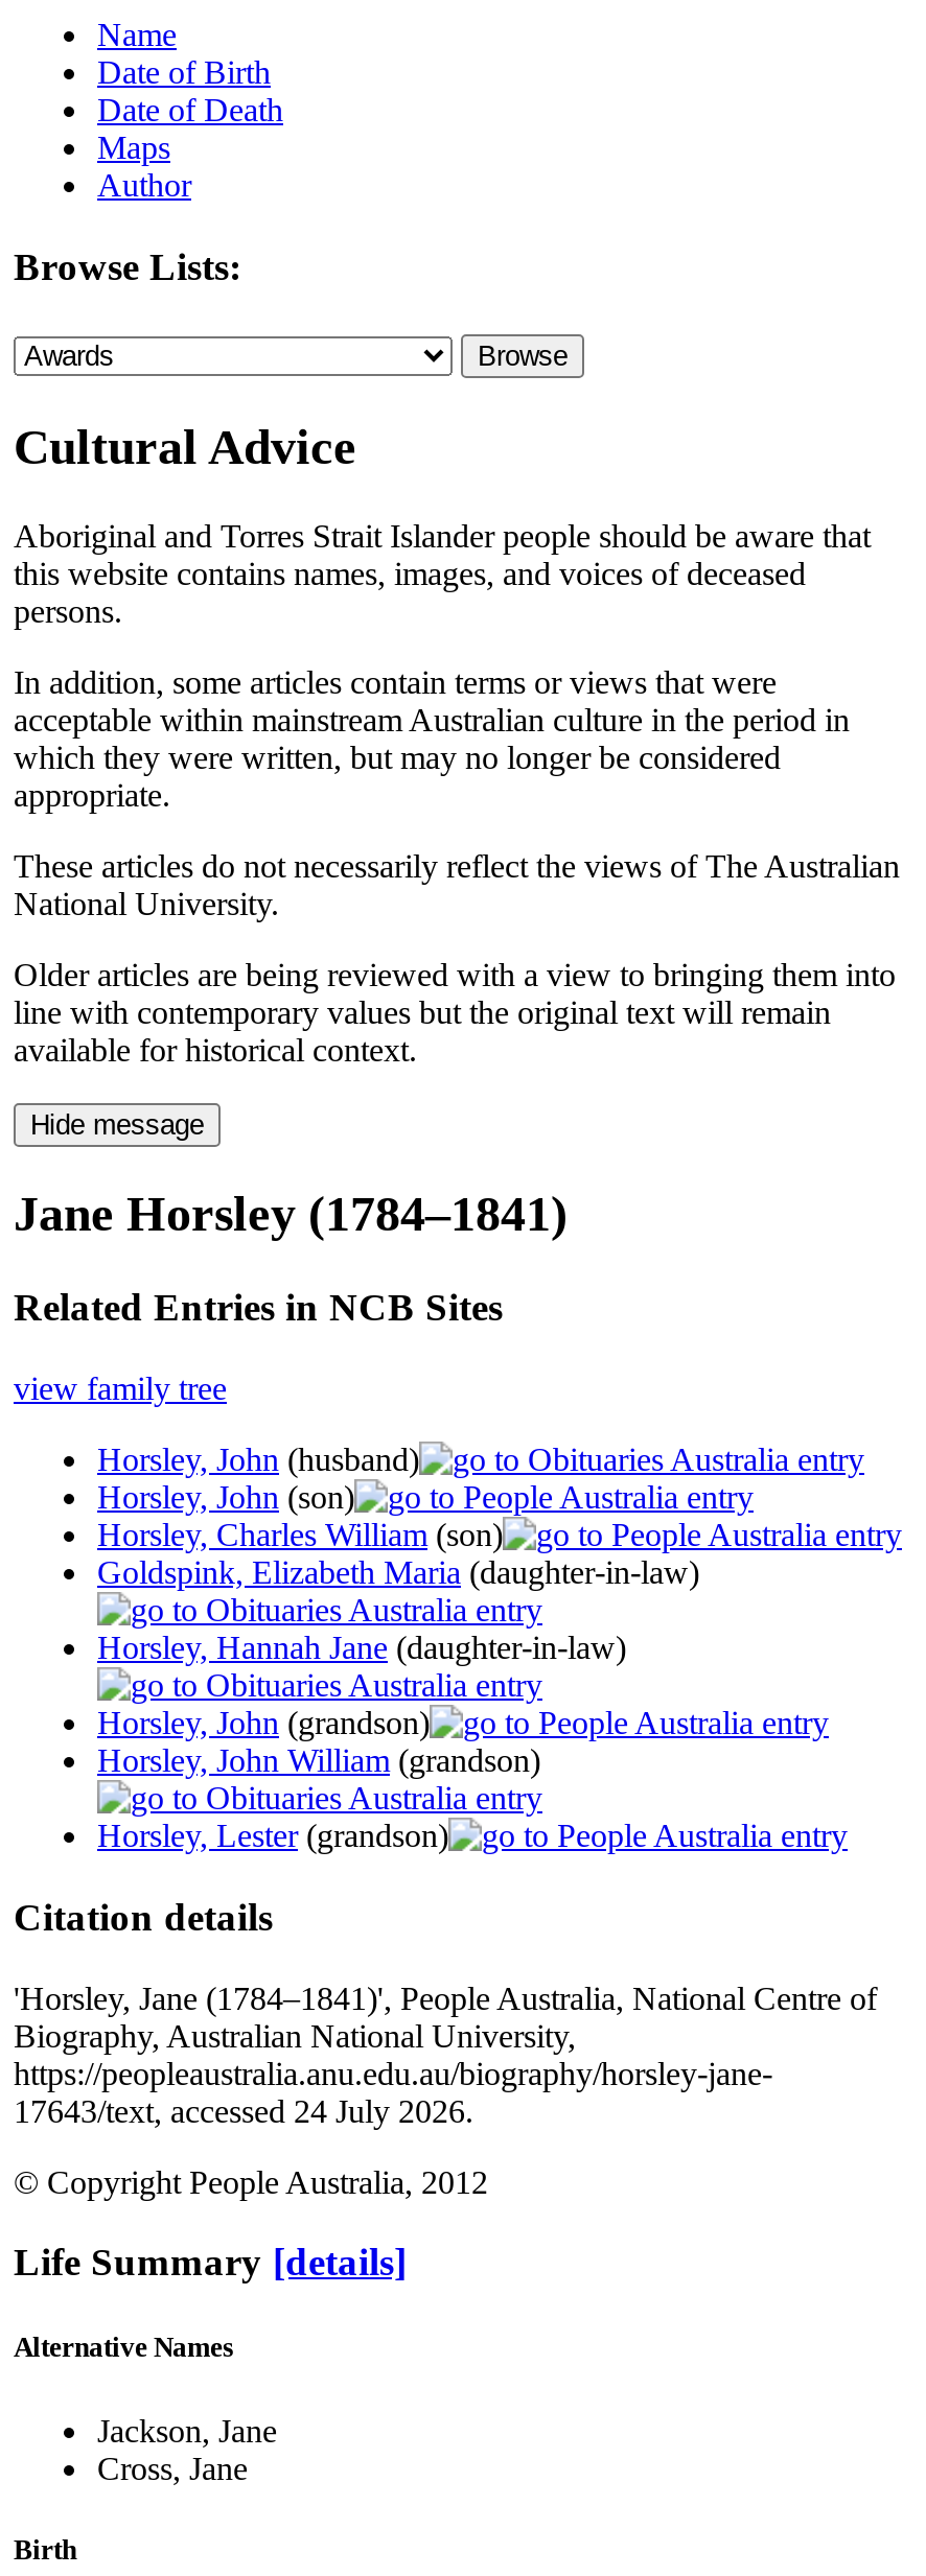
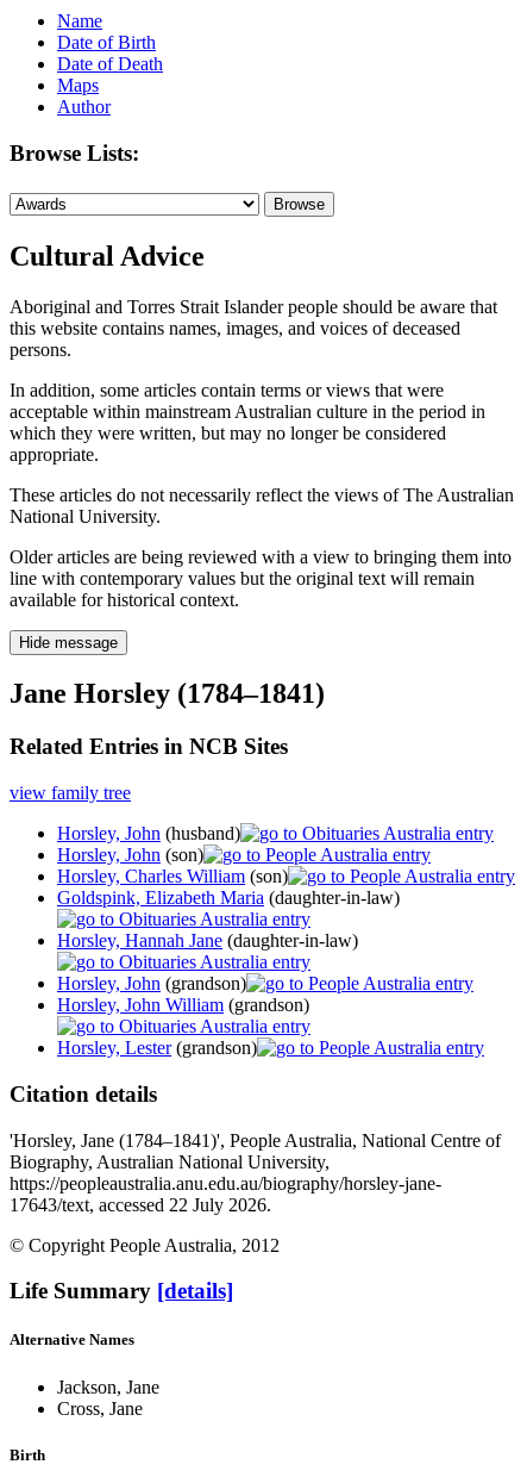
- 17643/text, accessed 24 July 2026.
+ 17643/text, accessed 22 July 2026.
